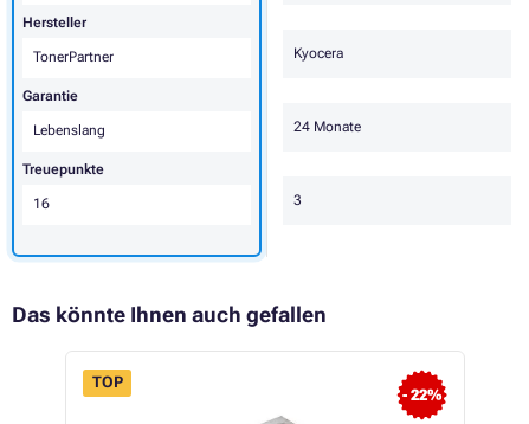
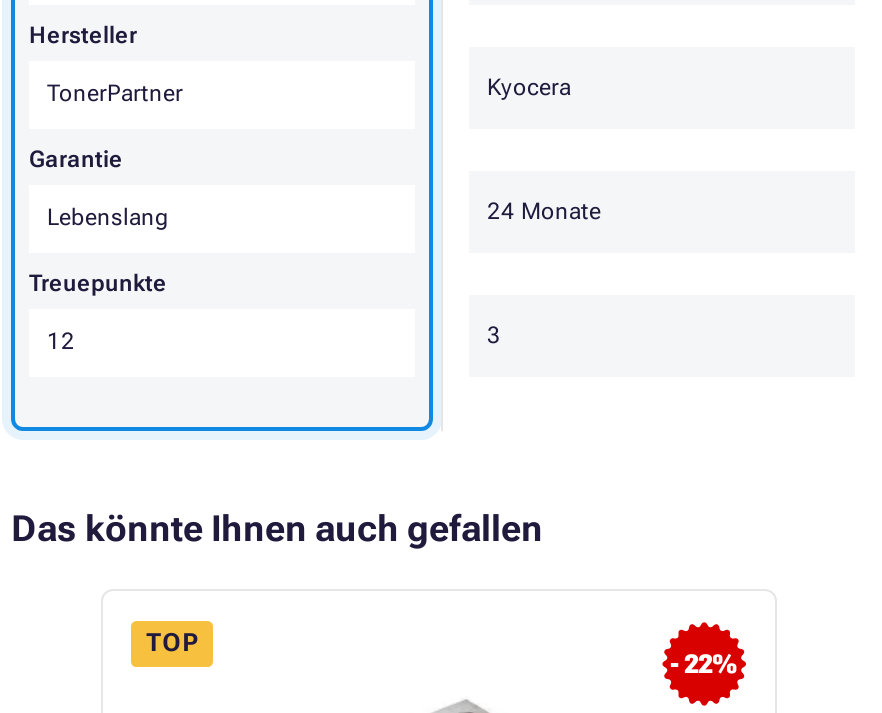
- 16
+ 12
